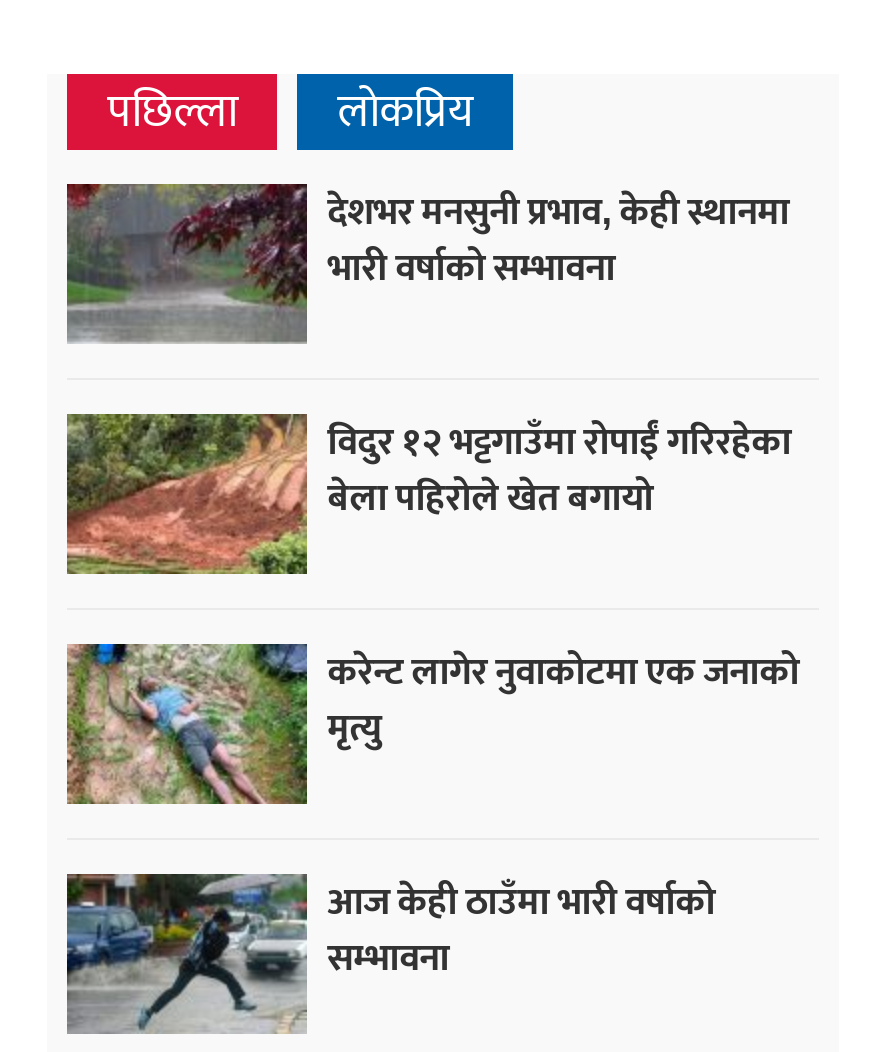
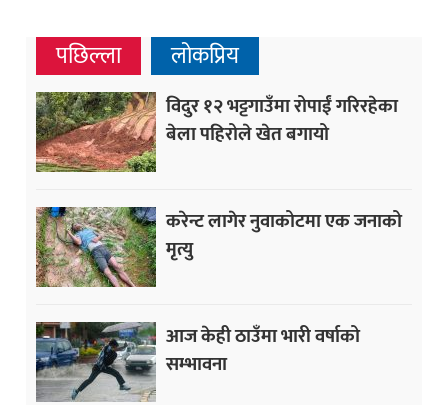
- [image]
- देशभर मनसुनी प्रभाव, केही स्थानमा
- भारी वर्षाको सम्भावना
